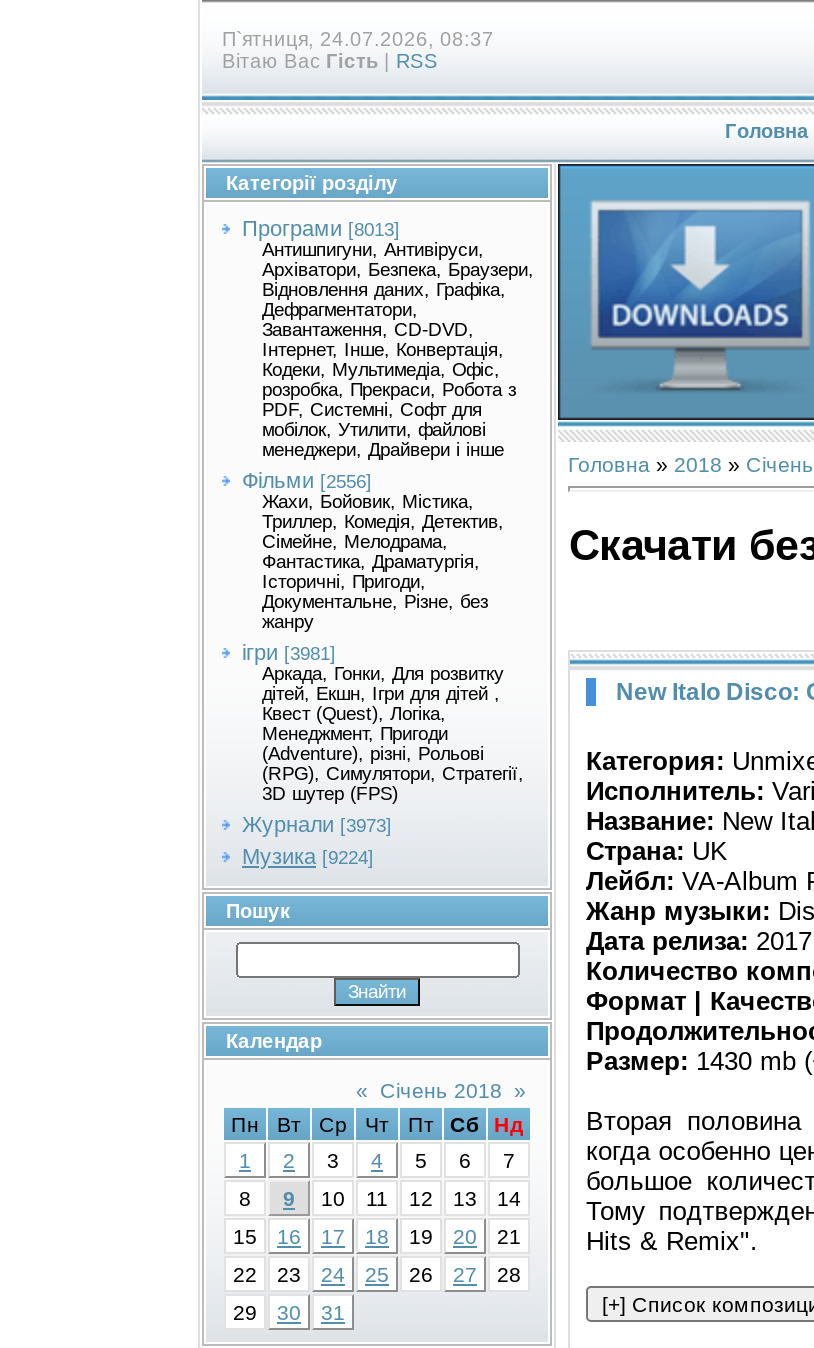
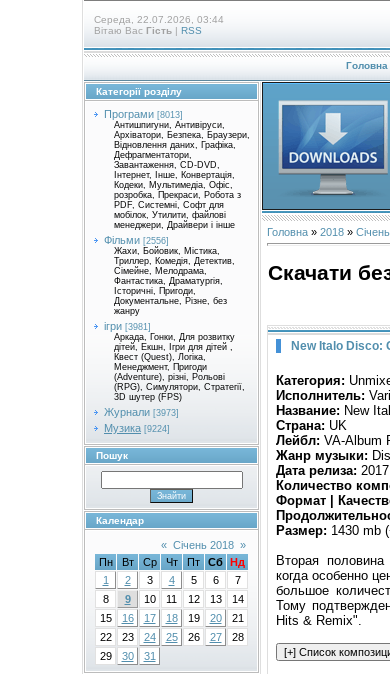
- П`ятниця, 24.07.2026, 08:37
+ Середа, 22.07.2026, 03:44
